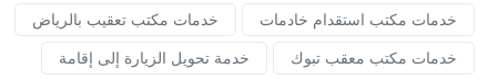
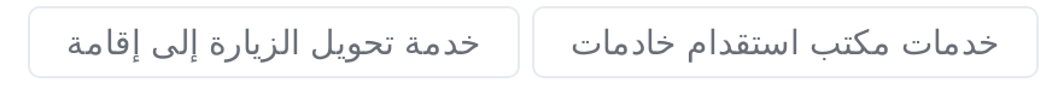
- خدمات مكتب تعقيب بالرياض
- خدمات مكتب معقب تبوك
